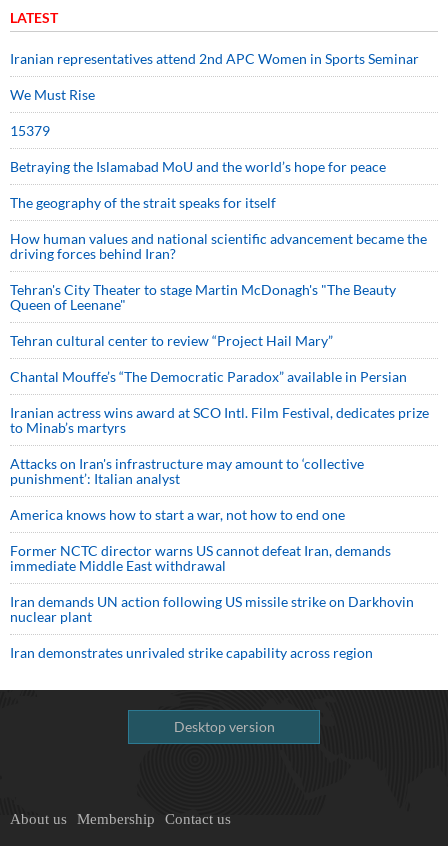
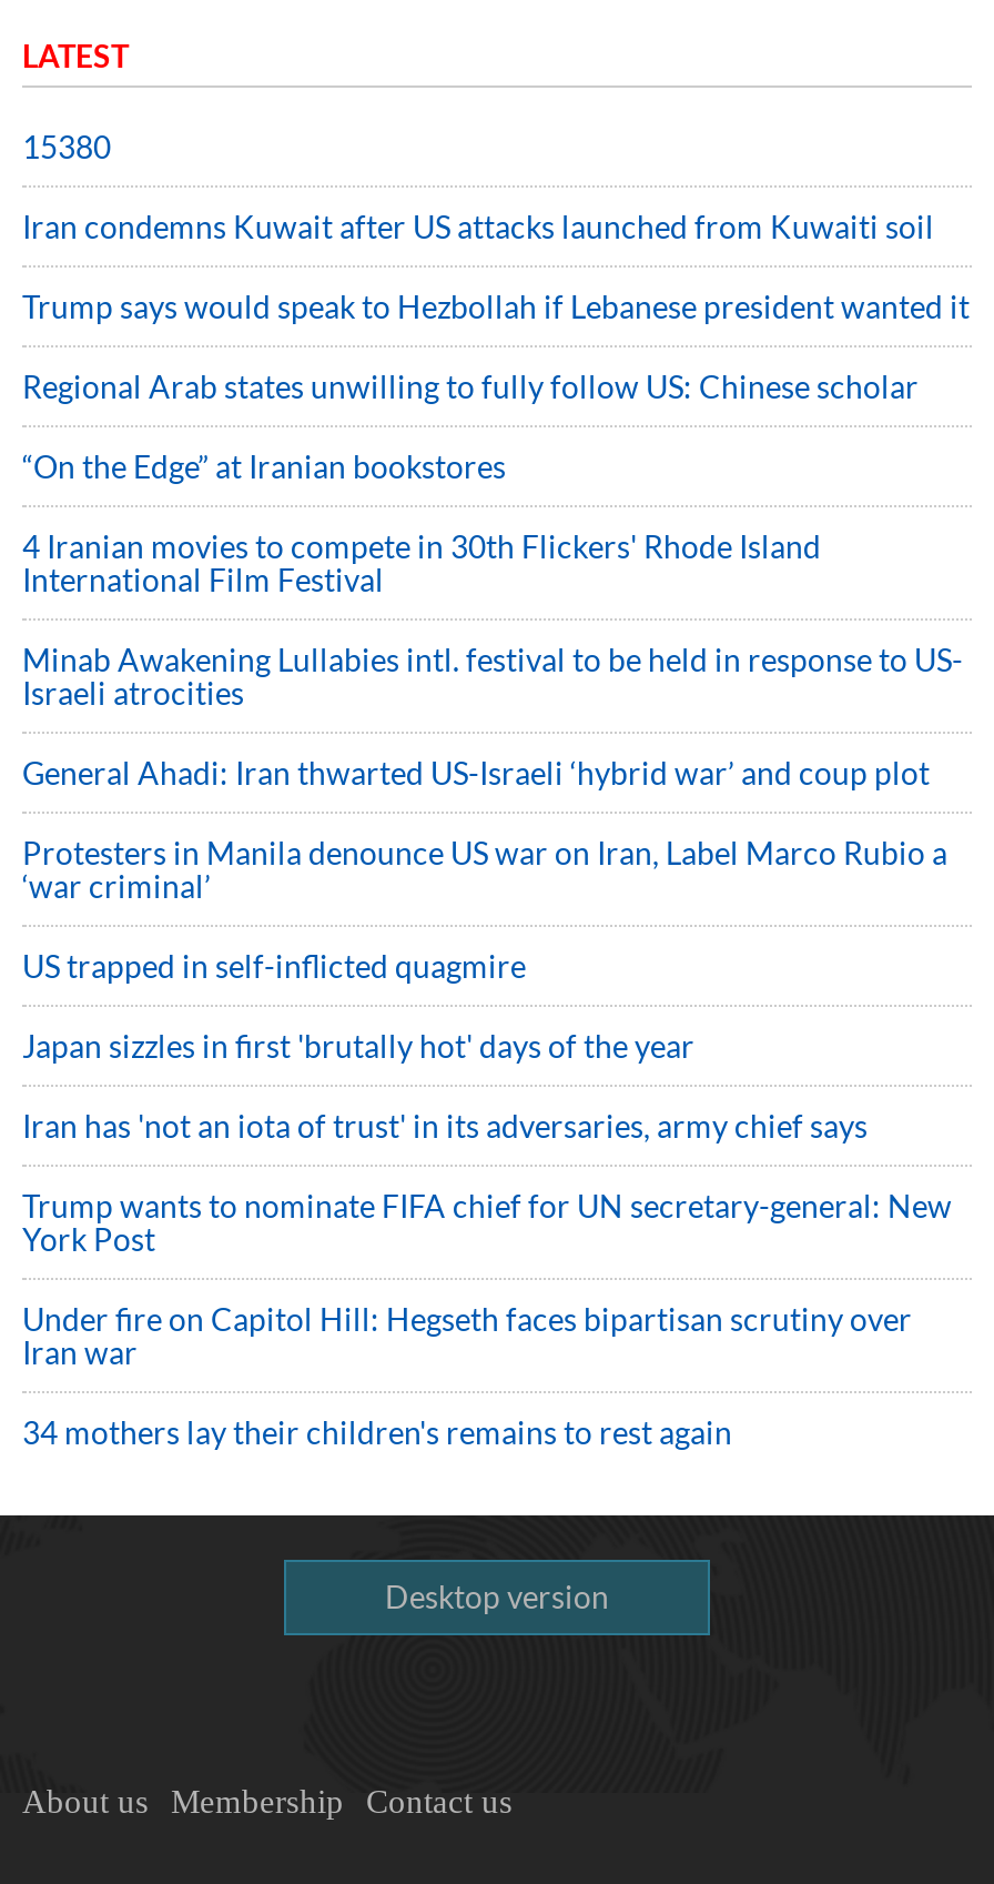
- Iranian representatives attend 2nd APC Women in Sports Seminar
+ 15380

- We Must Rise
+ Iran condemns Kuwait after US attacks launched from Kuwaiti soil

- 15379
+ Trump says would speak to Hezbollah if Lebanese president wanted it

- Betraying the Islamabad MoU and the world’s hope for peace
+ Regional Arab states unwilling to fully follow US: Chinese scholar

- The geography of the strait speaks for itself
+ “On the Edge” at Iranian bookstores

- How human values and national scientific advancement became the
- driving forces behind Iran?
+ 4 Iranian movies to compete in 30th Flickers' Rhode Island
+ International Film Festival

- Tehran's City Theater to stage Martin McDonagh's "The Beauty
- Queen of Leenane"
+ Minab Awakening Lullabies intl. festival to be held in response to US-
+ Israeli atrocities

- Tehran cultural center to review “Project Hail Mary”
+ General Ahadi: Iran thwarted US-Israeli ‘hybrid war’ and coup plot

- Chantal Mouffe’s “The Democratic Paradox” available in Persian
+ Protesters in Manila denounce US war on Iran, Label Marco Rubio a
+ ‘war criminal’

- Iranian actress wins award at SCO Intl. Film Festival, dedicates prize
- to Minab’s martyrs
+ US trapped in self-inflicted quagmire

- Attacks on Iran's infrastructure may amount to ‘collective
- punishment’: Italian analyst
+ Japan sizzles in first 'brutally hot' days of the year

- America knows how to start a war, not how to end one
+ Iran has 'not an iota of trust' in its adversaries, army chief says

- Former NCTC director warns US cannot defeat Iran, demands
- immediate Middle East withdrawal
+ Trump wants to nominate FIFA chief for UN secretary-general: New
+ York Post

- Iran demands UN action following US missile strike on Darkhovin
- nuclear plant
+ Under fire on Capitol Hill: Hegseth faces bipartisan scrutiny over
+ Iran war

- Iran demonstrates unrivaled strike capability across region
+ 34 mothers lay their children's remains to rest again
